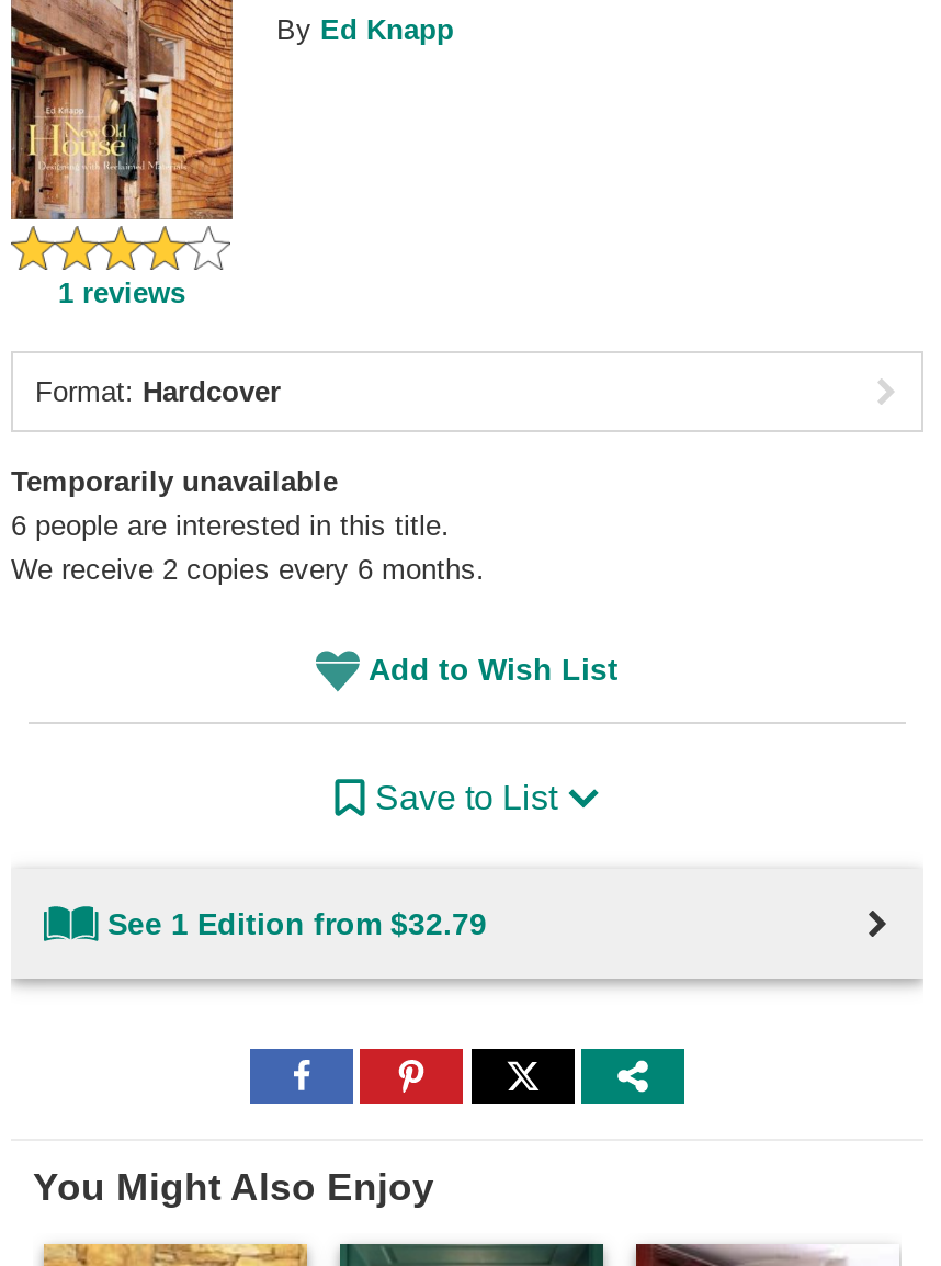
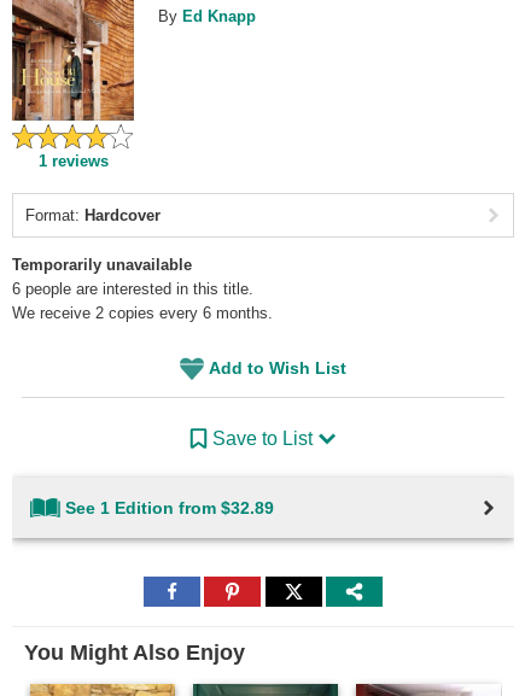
- See 1 Edition from $32.79
+ See 1 Edition from $32.89
